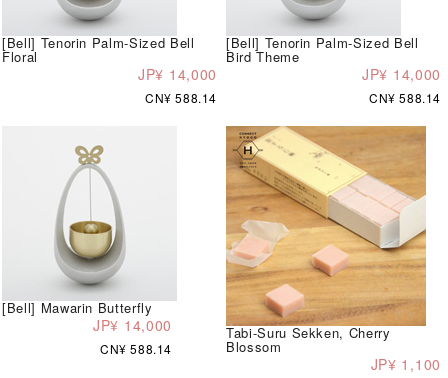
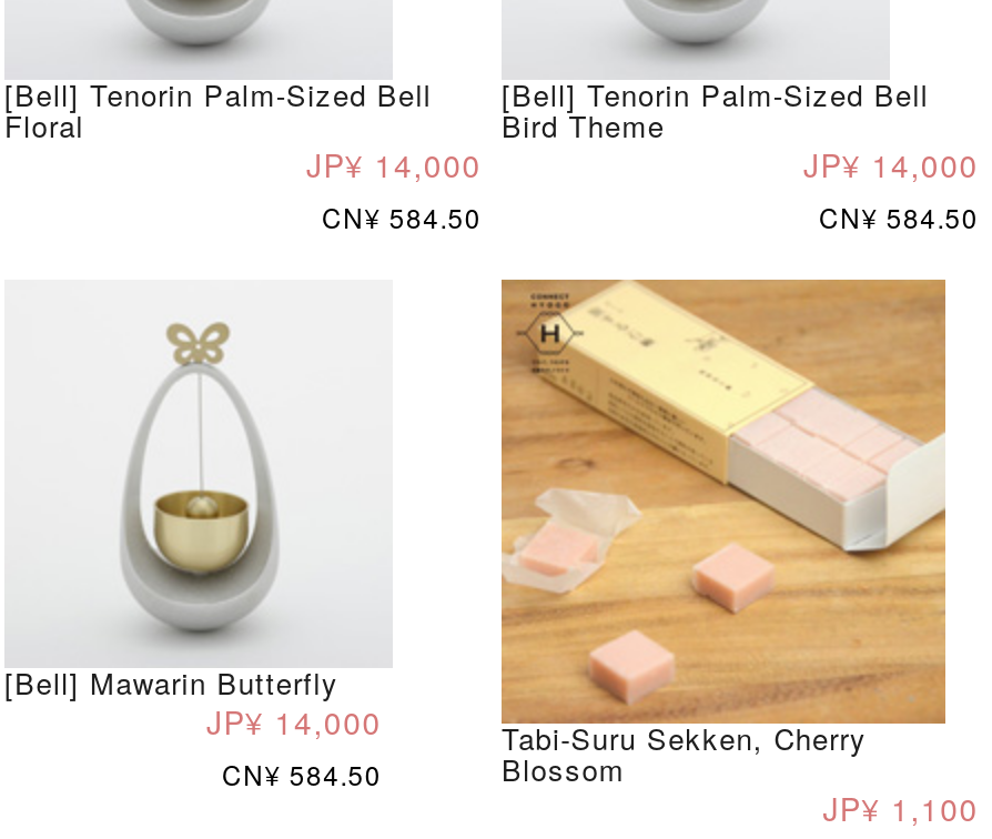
- CN¥ 588.14
+ CN¥ 584.50

- CN¥ 588.14
+ CN¥ 584.50

- CN¥ 588.14
+ CN¥ 584.50
